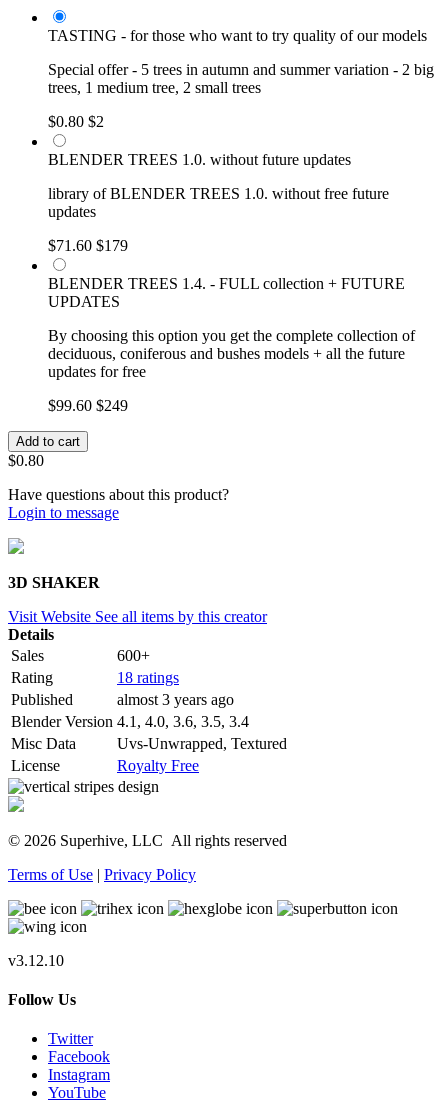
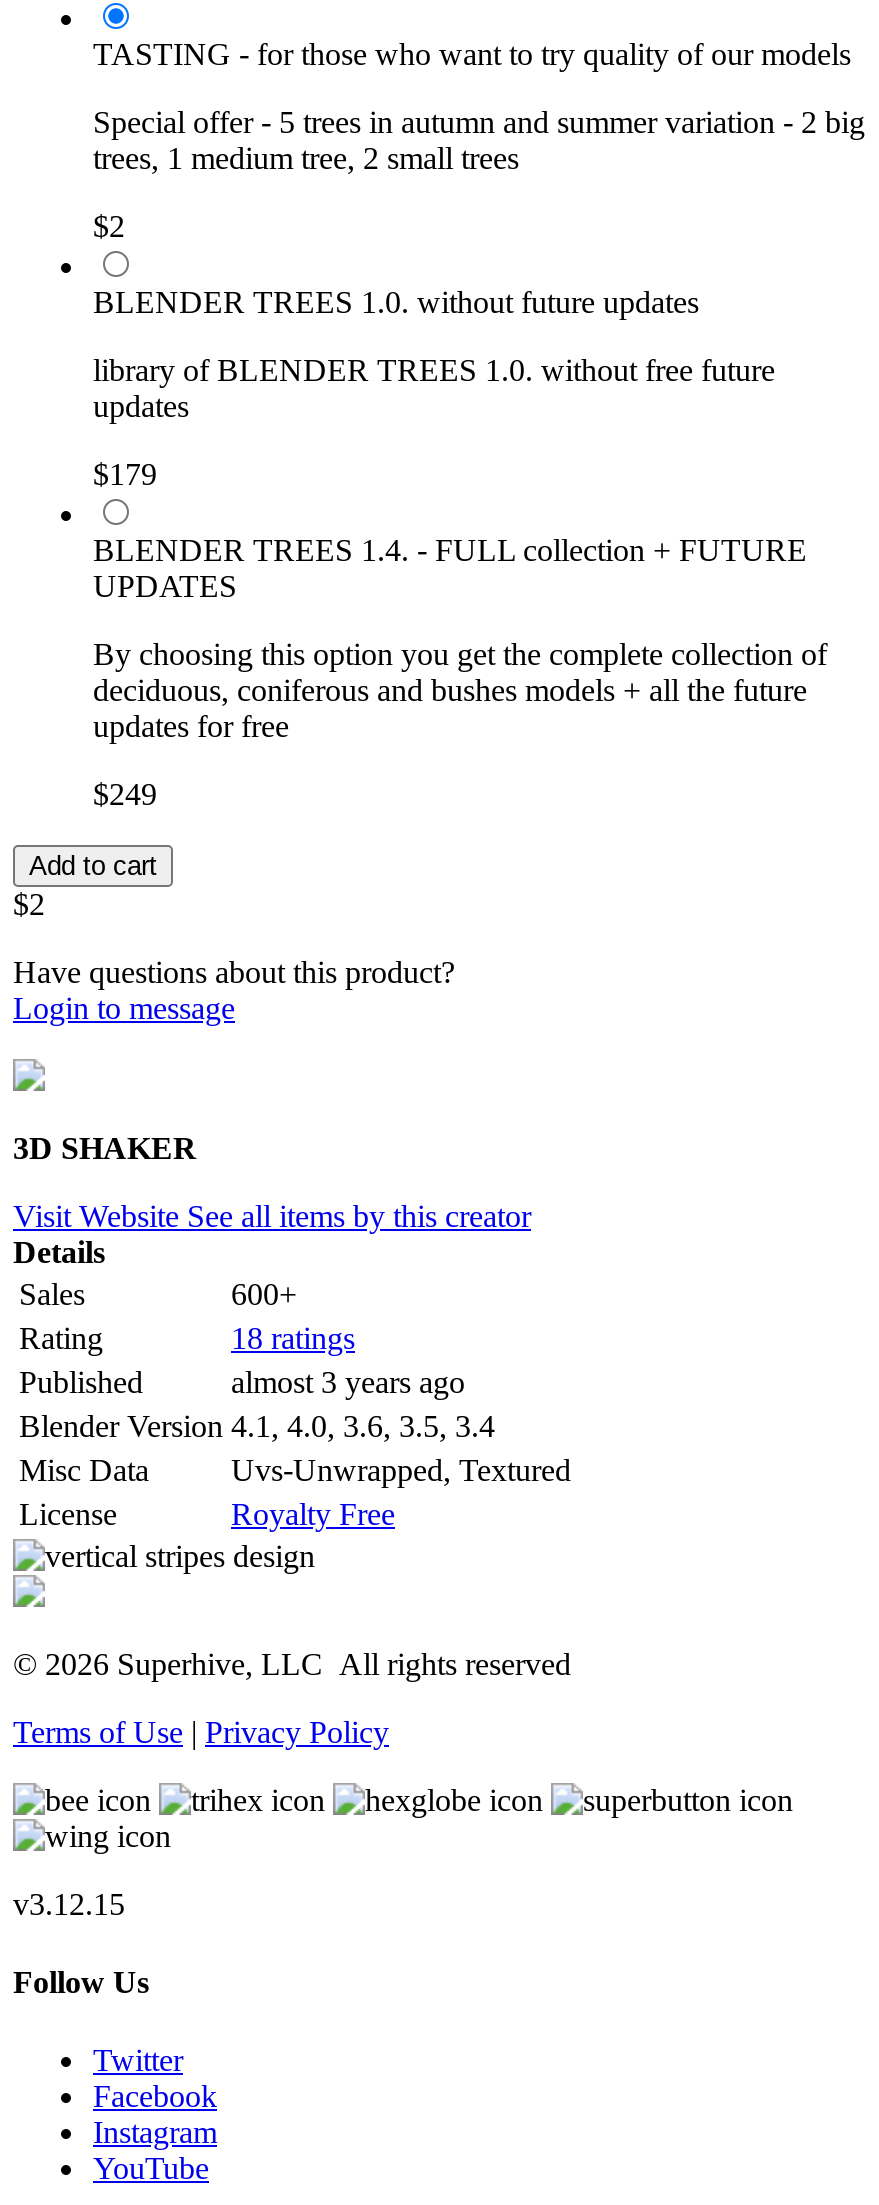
- $0.80 $2
+ $2

- $71.60 $179
+ $179

- $99.60 $249
+ $249

- $0.80
+ $2

- v3.12.10
+ v3.12.15
